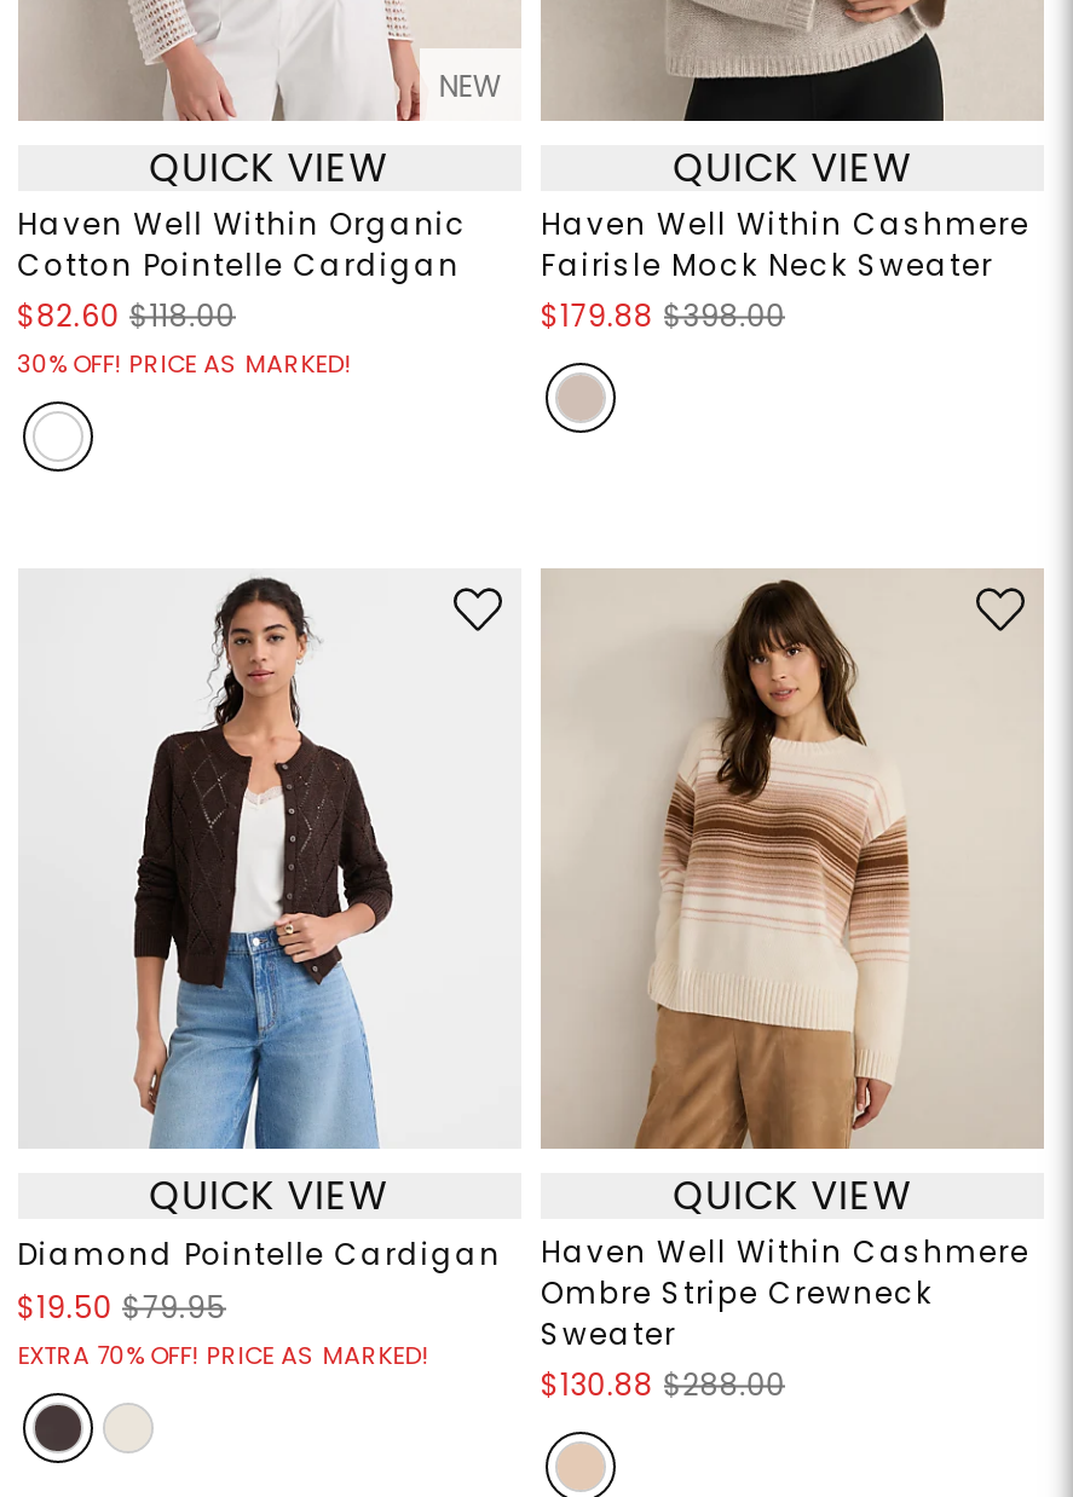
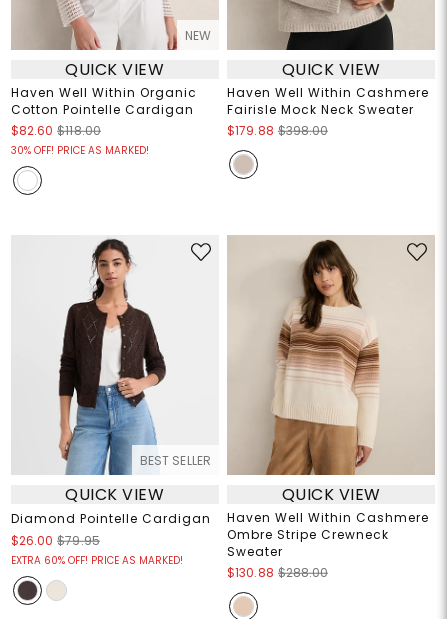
+ BEST SELLER

- $19.50 $79.95
+ $26.00 $79.95

- EXTRA 70% OFF! PRICE AS MARKED!
+ EXTRA 60% OFF! PRICE AS MARKED!
